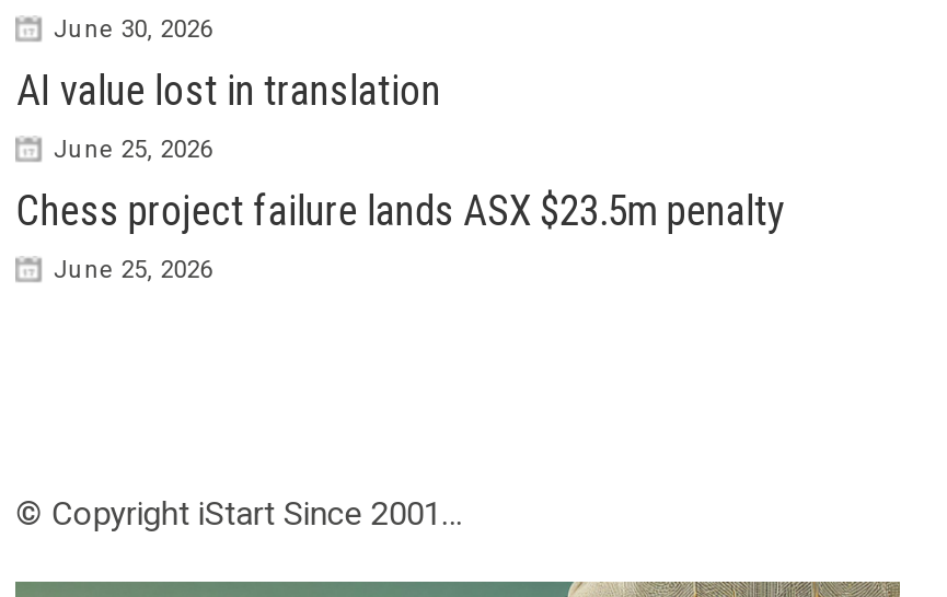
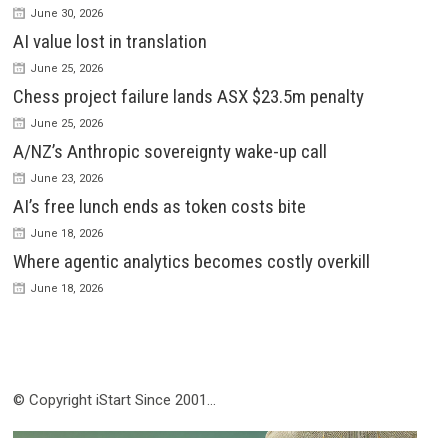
+ A/NZ’s Anthropic sovereignty wake-up call
+ June 23, 2026
+ AI’s free lunch ends as token costs bite
+ June 18, 2026
+ Where agentic analytics becomes costly overkill
+ June 18, 2026
